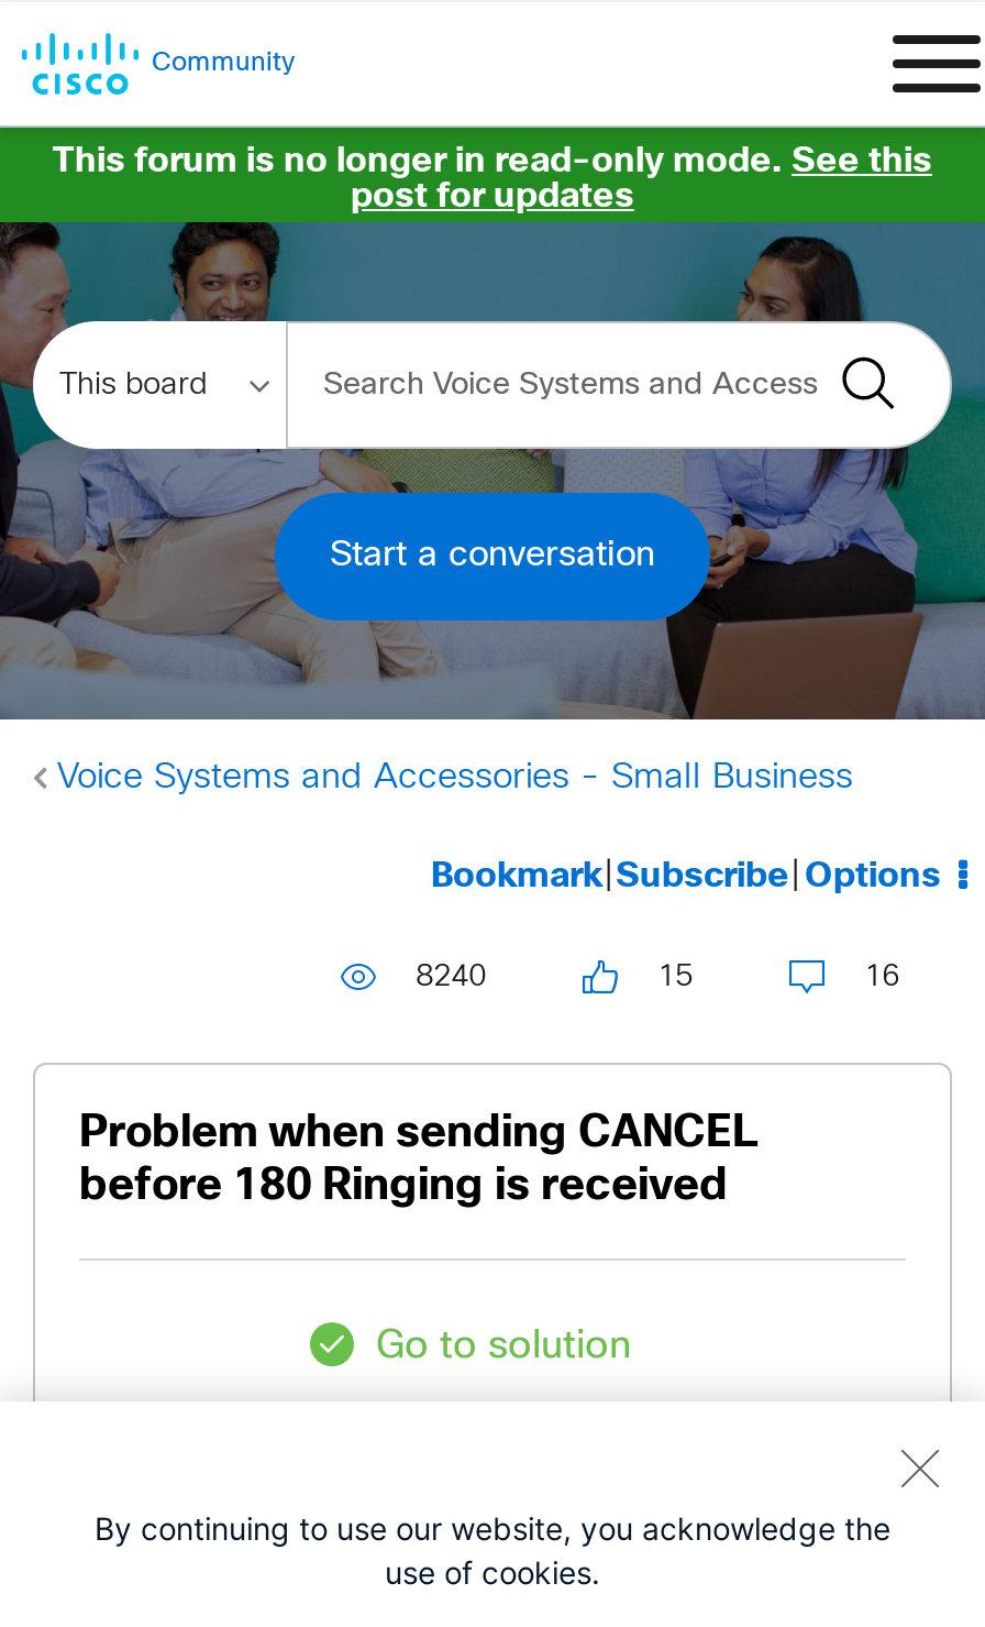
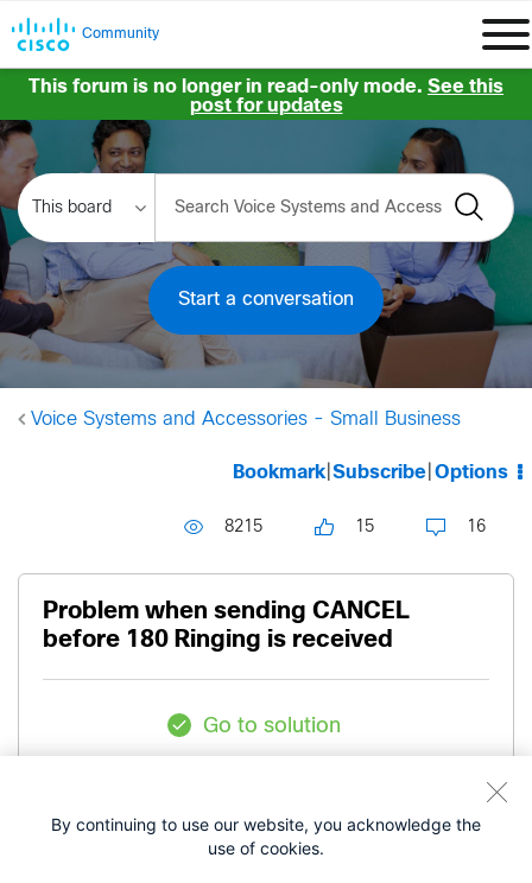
- 8240
+ 8215
